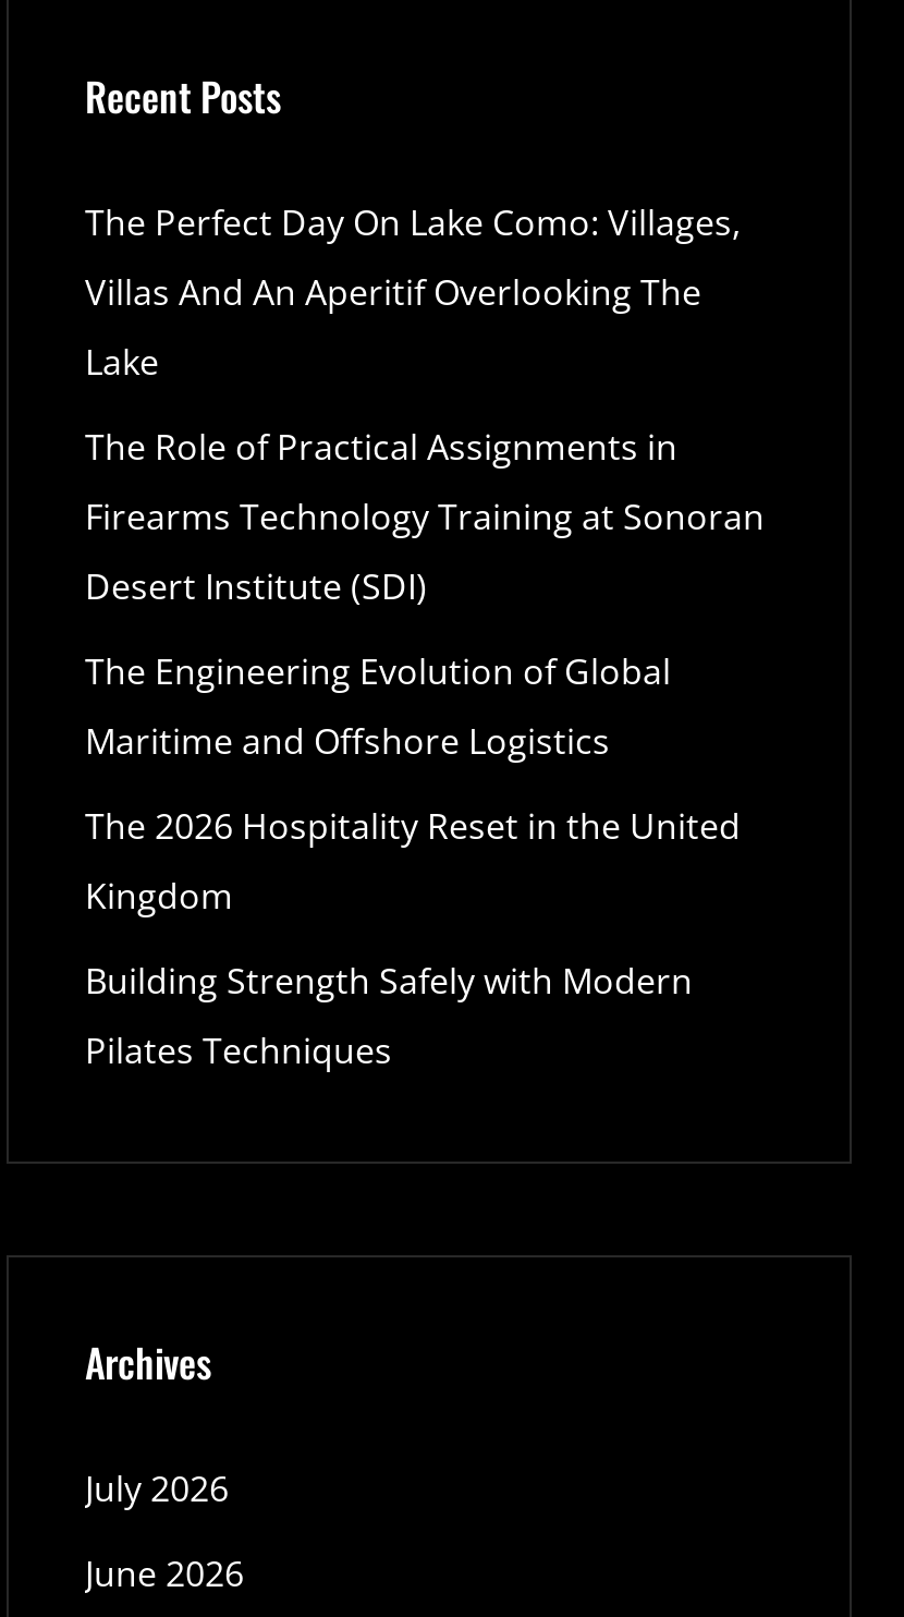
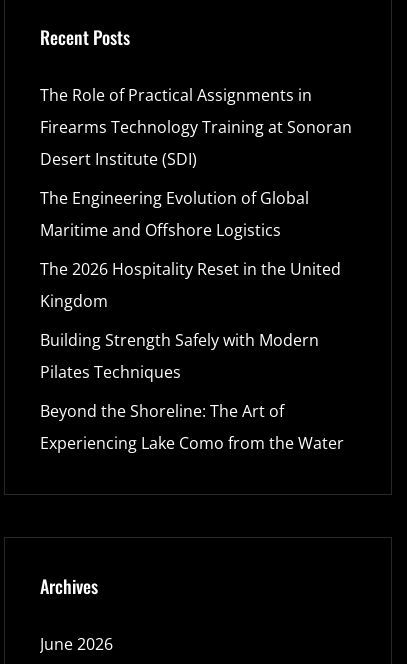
- The Perfect Day On Lake Como: Villages,
- Villas And An Aperitif Overlooking The
- Lake

moved up: The Role of Practical Assignments in | Firearms Technology Training at Sonoran | Desert Institute (SDI) | ... | Building Strength Safely with Modern | Pilates Techniques

+ Beyond the Shoreline: The Art of
+ Experiencing Lake Como from the Water

- July 2026
